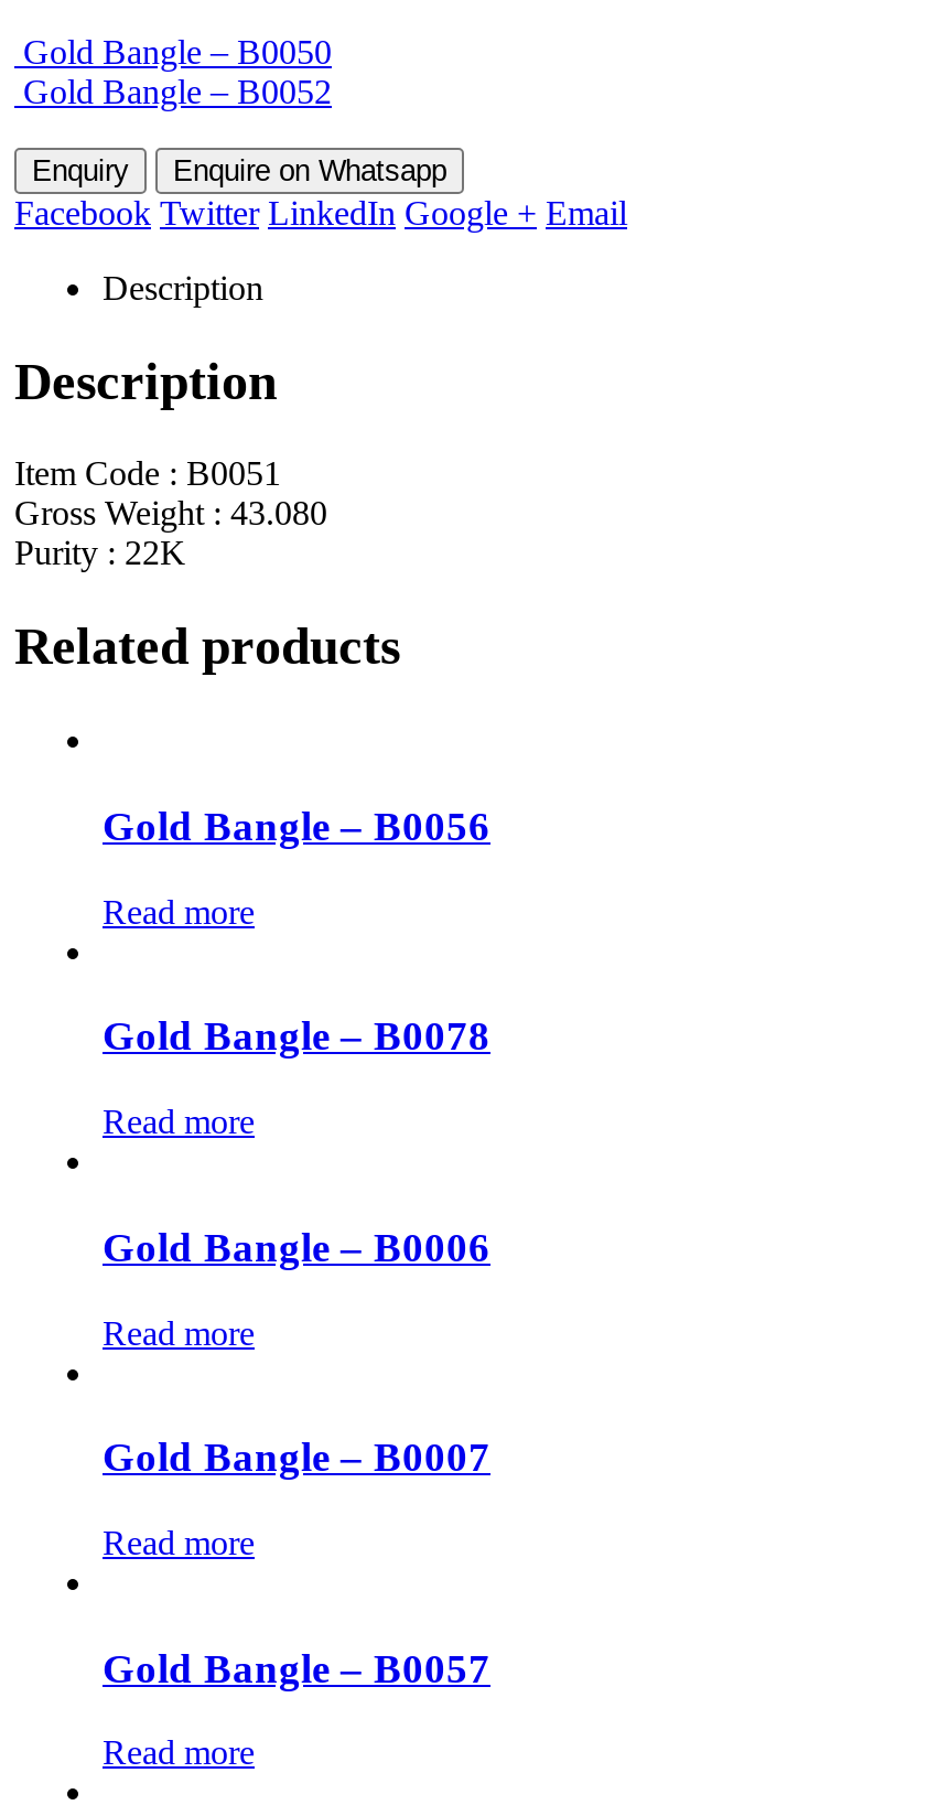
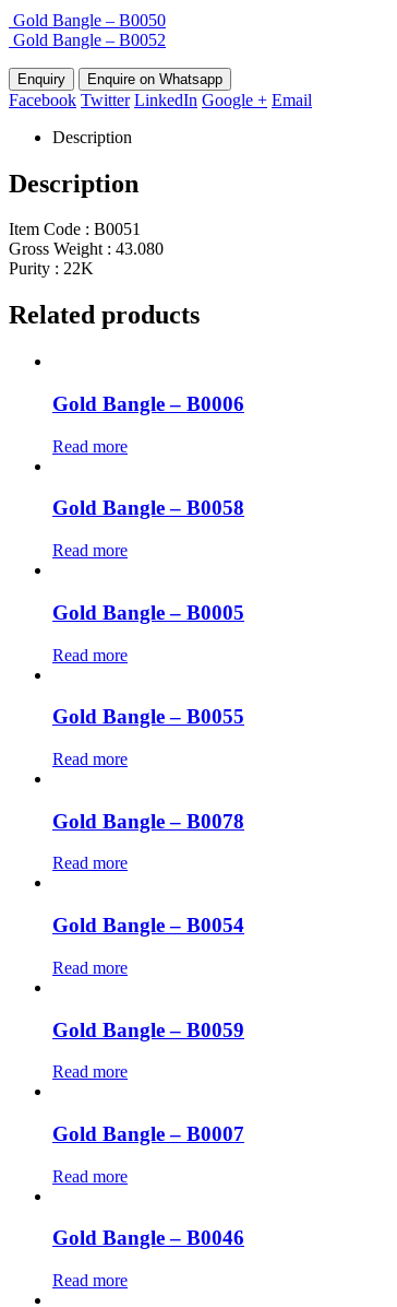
- Gold Bangle – B0056
+ Gold Bangle – B0006
+ Read more
+ Gold Bangle – B0058
+ Read more
+ Gold Bangle – B0005
+ Read more
+ Gold Bangle – B0055

- Gold Bangle – B0006
+ Gold Bangle – B0054
+ Read more
+ Gold Bangle – B0059

- Gold Bangle – B0057
+ Gold Bangle – B0046
